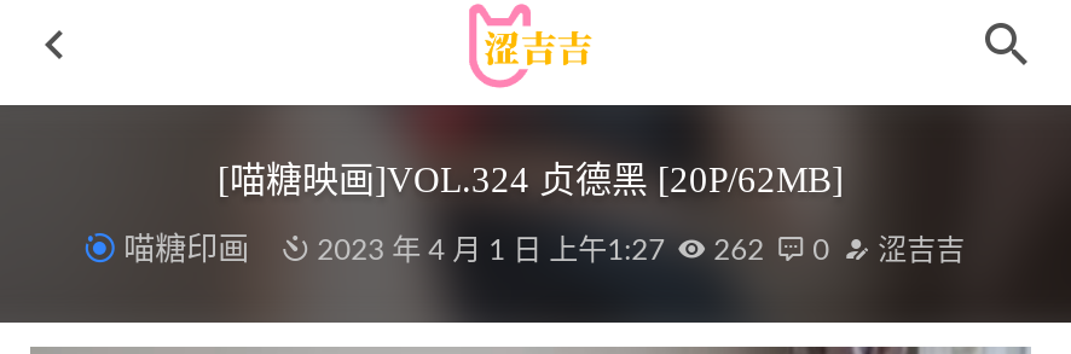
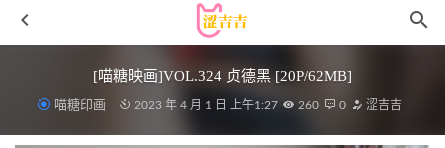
- 262
+ 260
